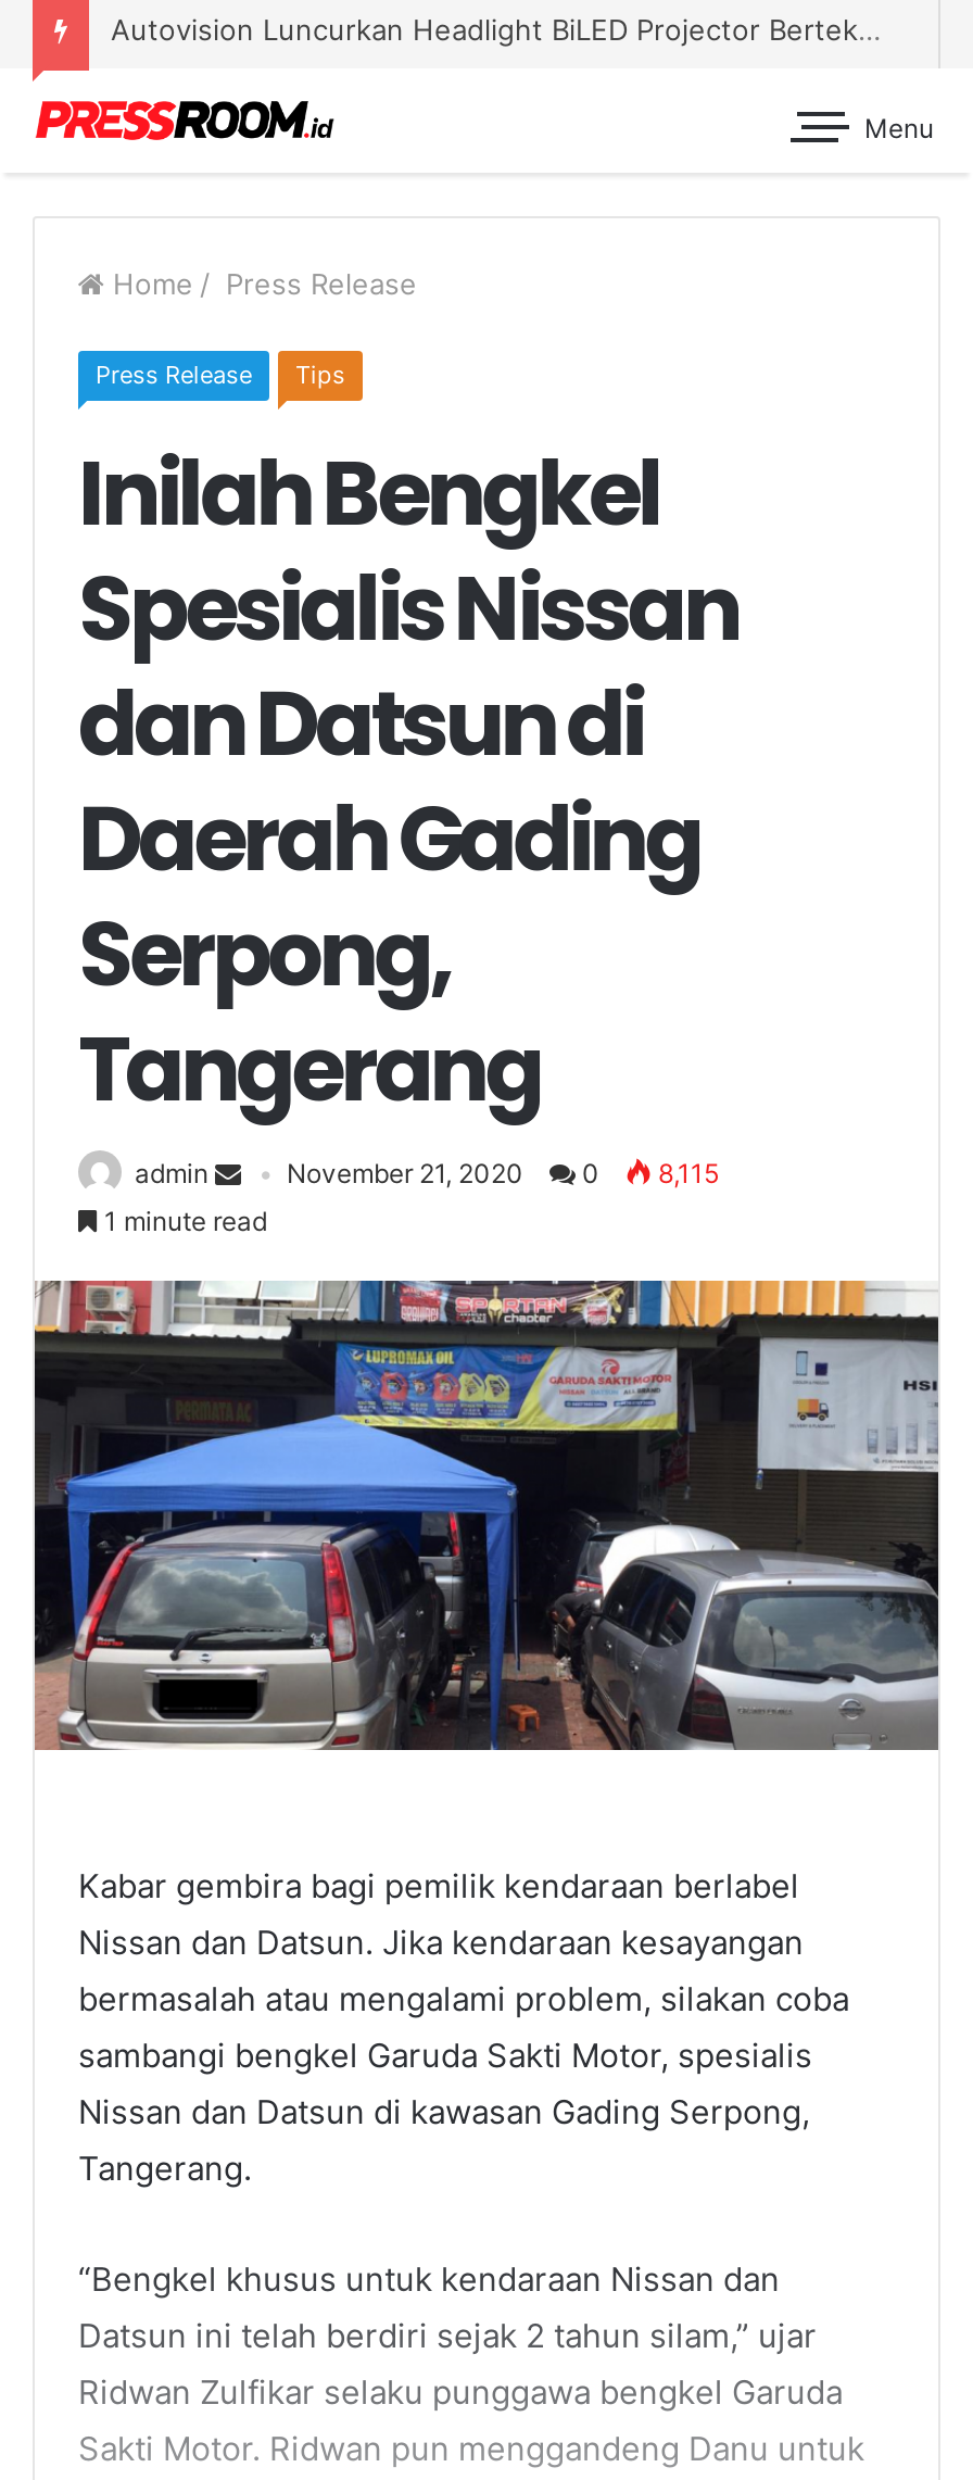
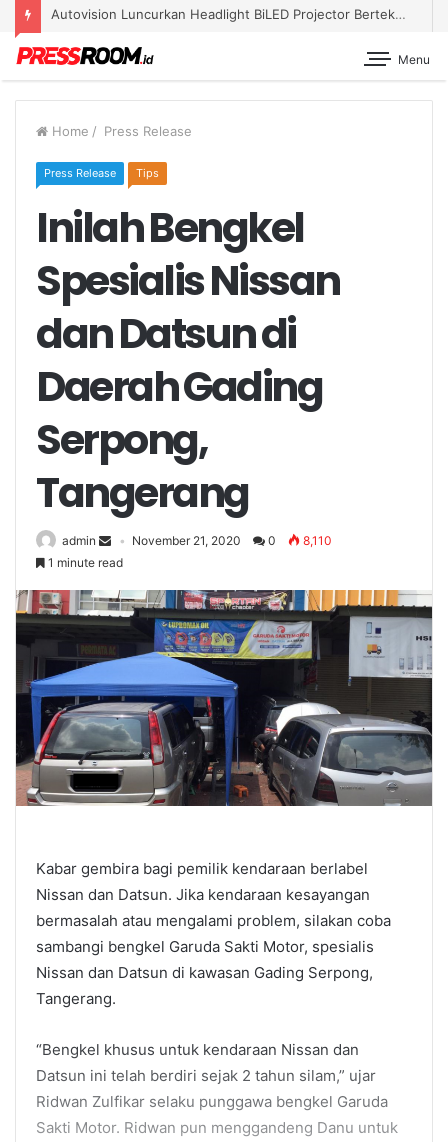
- November 21, 2020 0 8,115
+ November 21, 2020 0 8,110
